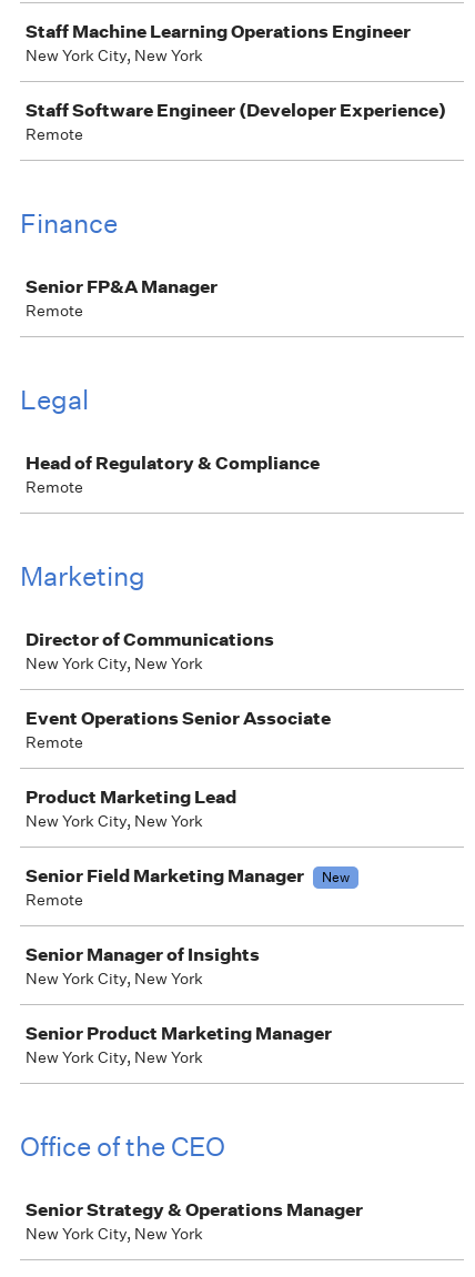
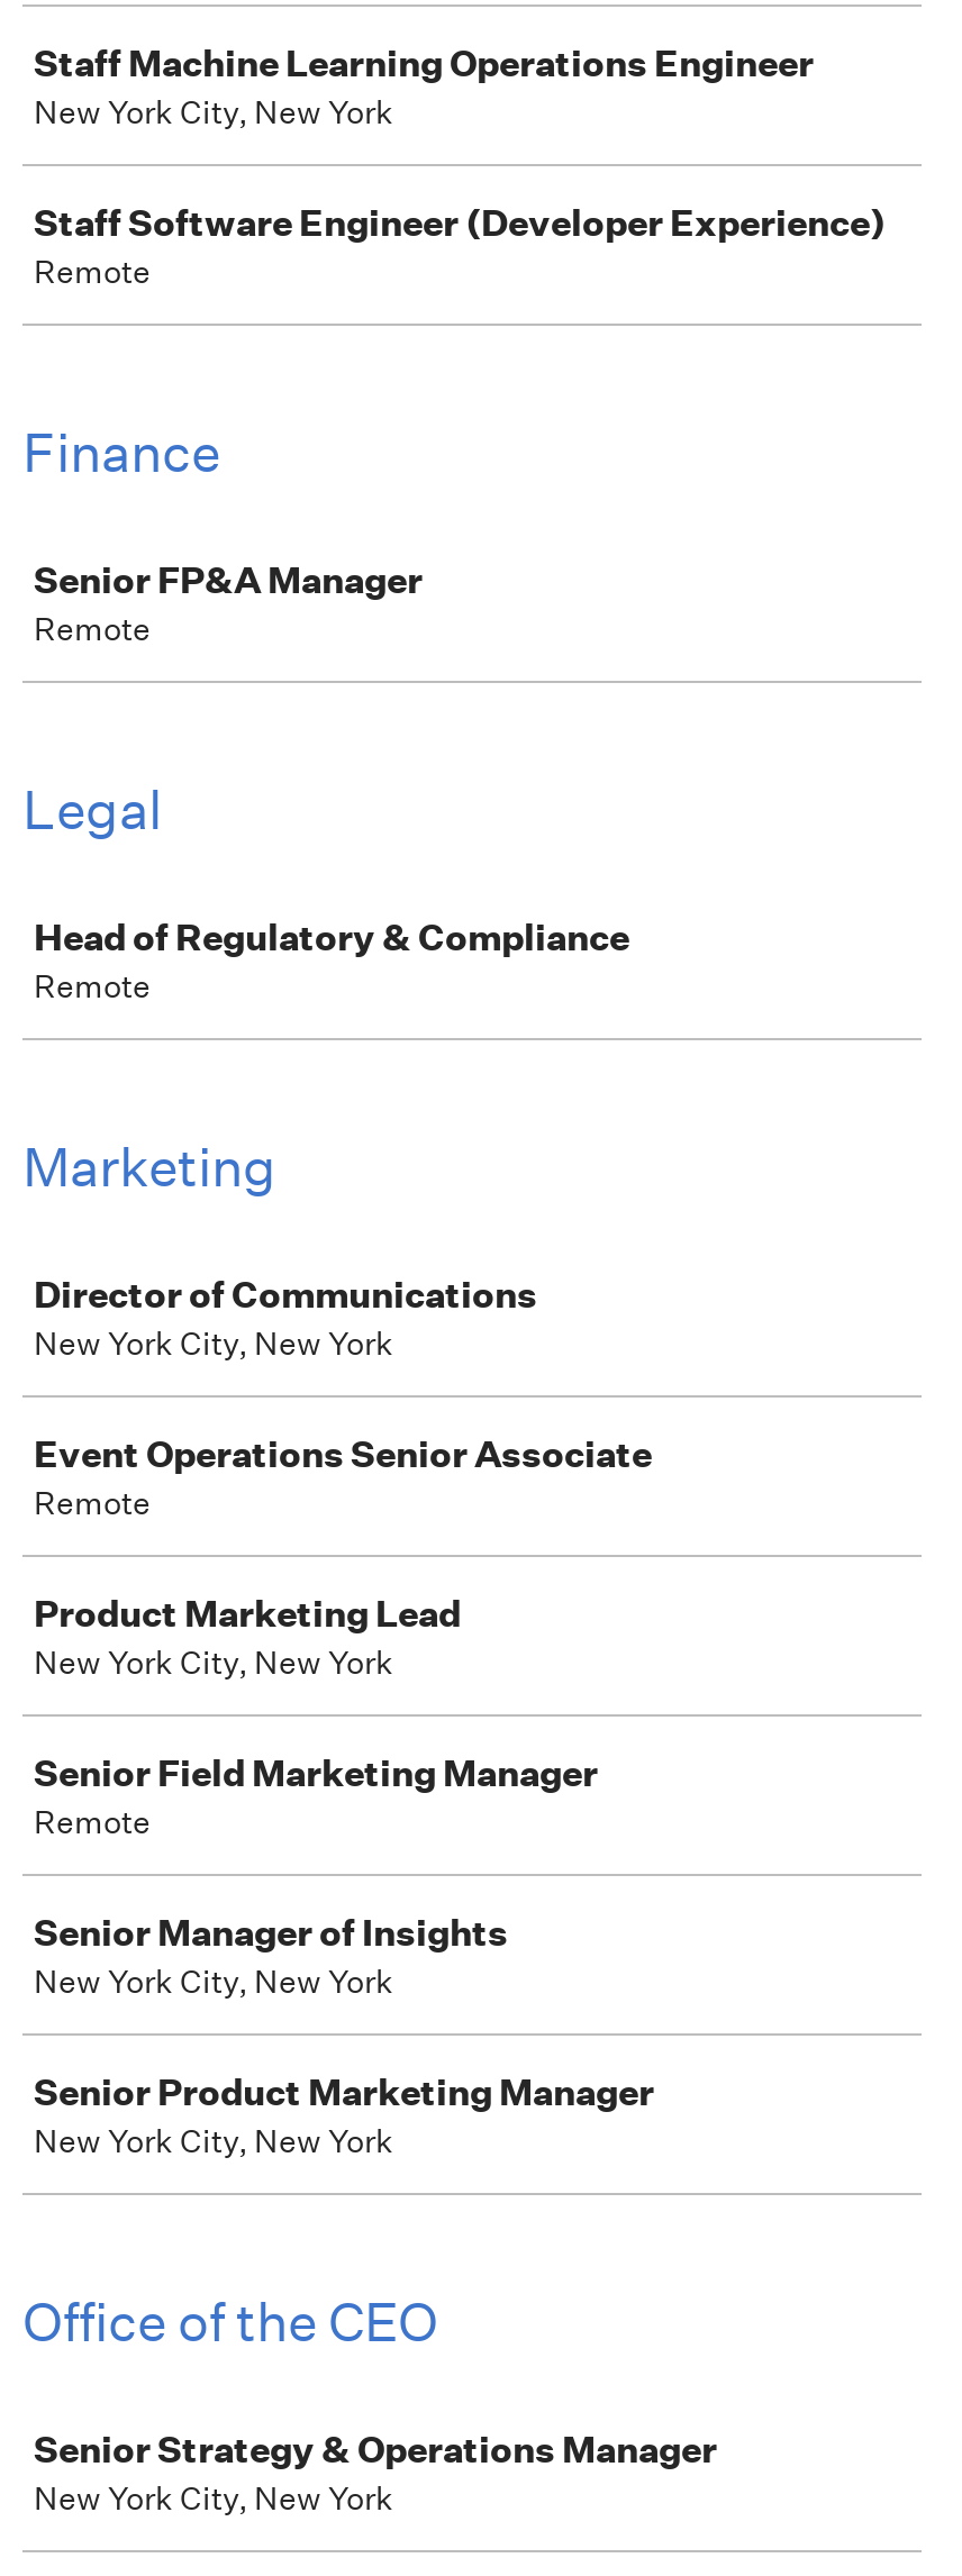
- New
